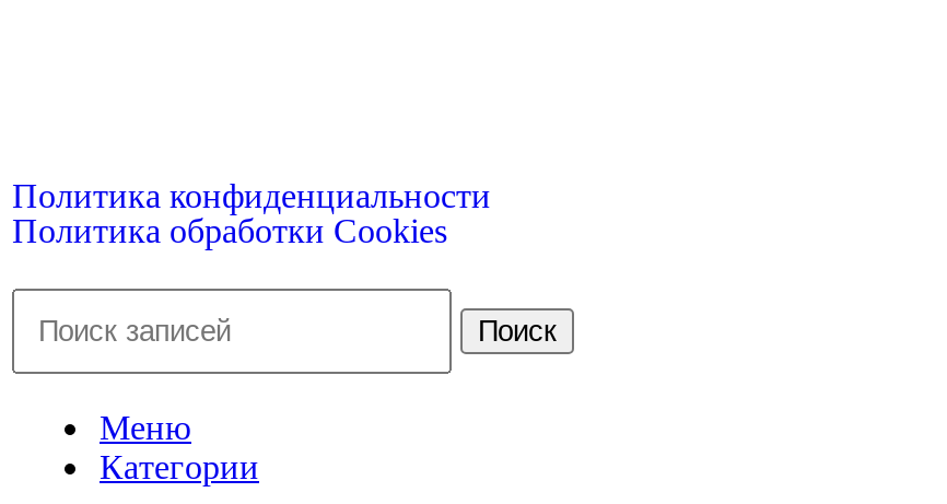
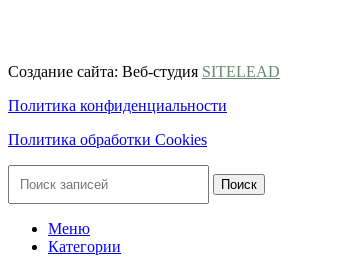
+ Создание сайта: Веб-студия SITELEAD
